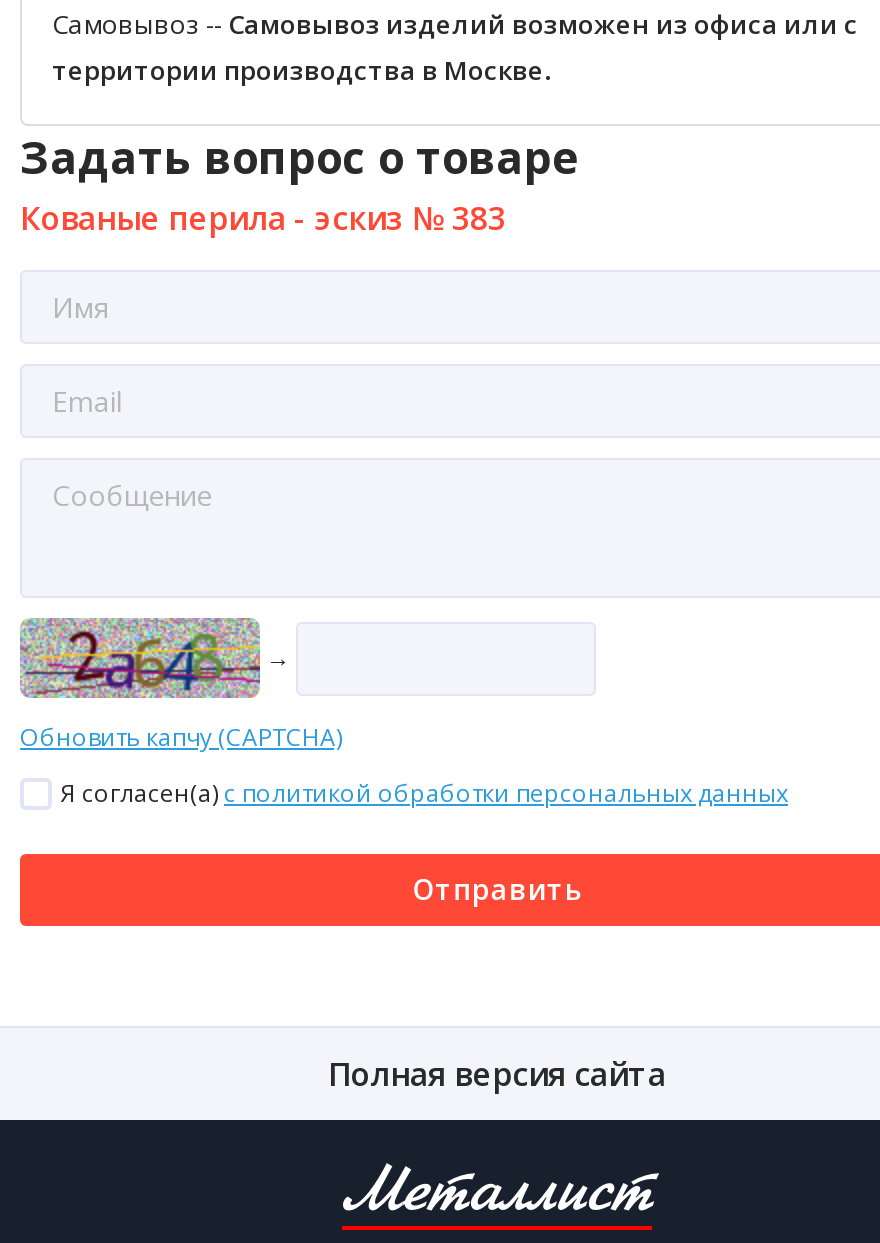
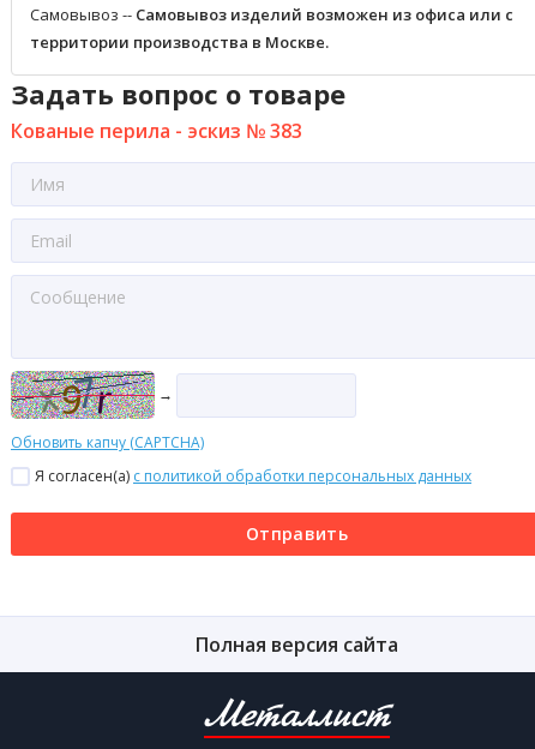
- [image]
+ [image]
